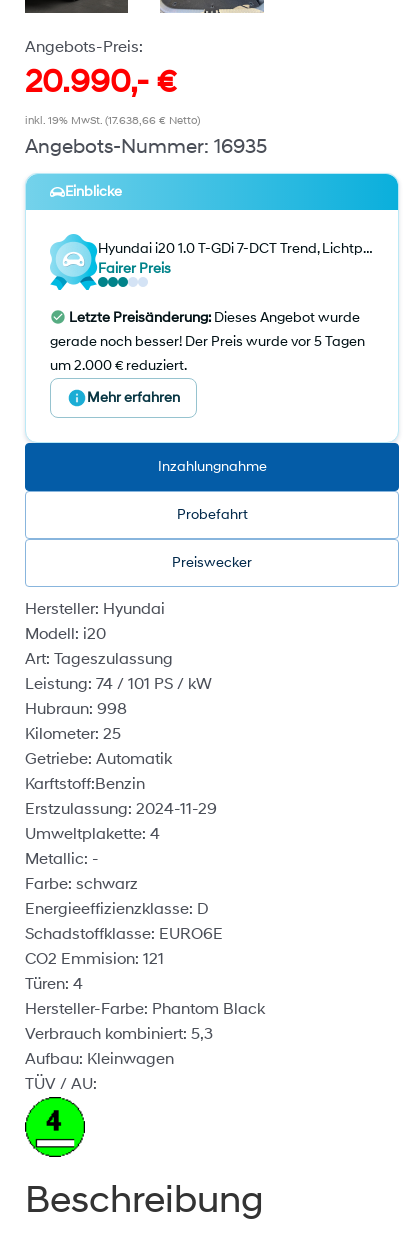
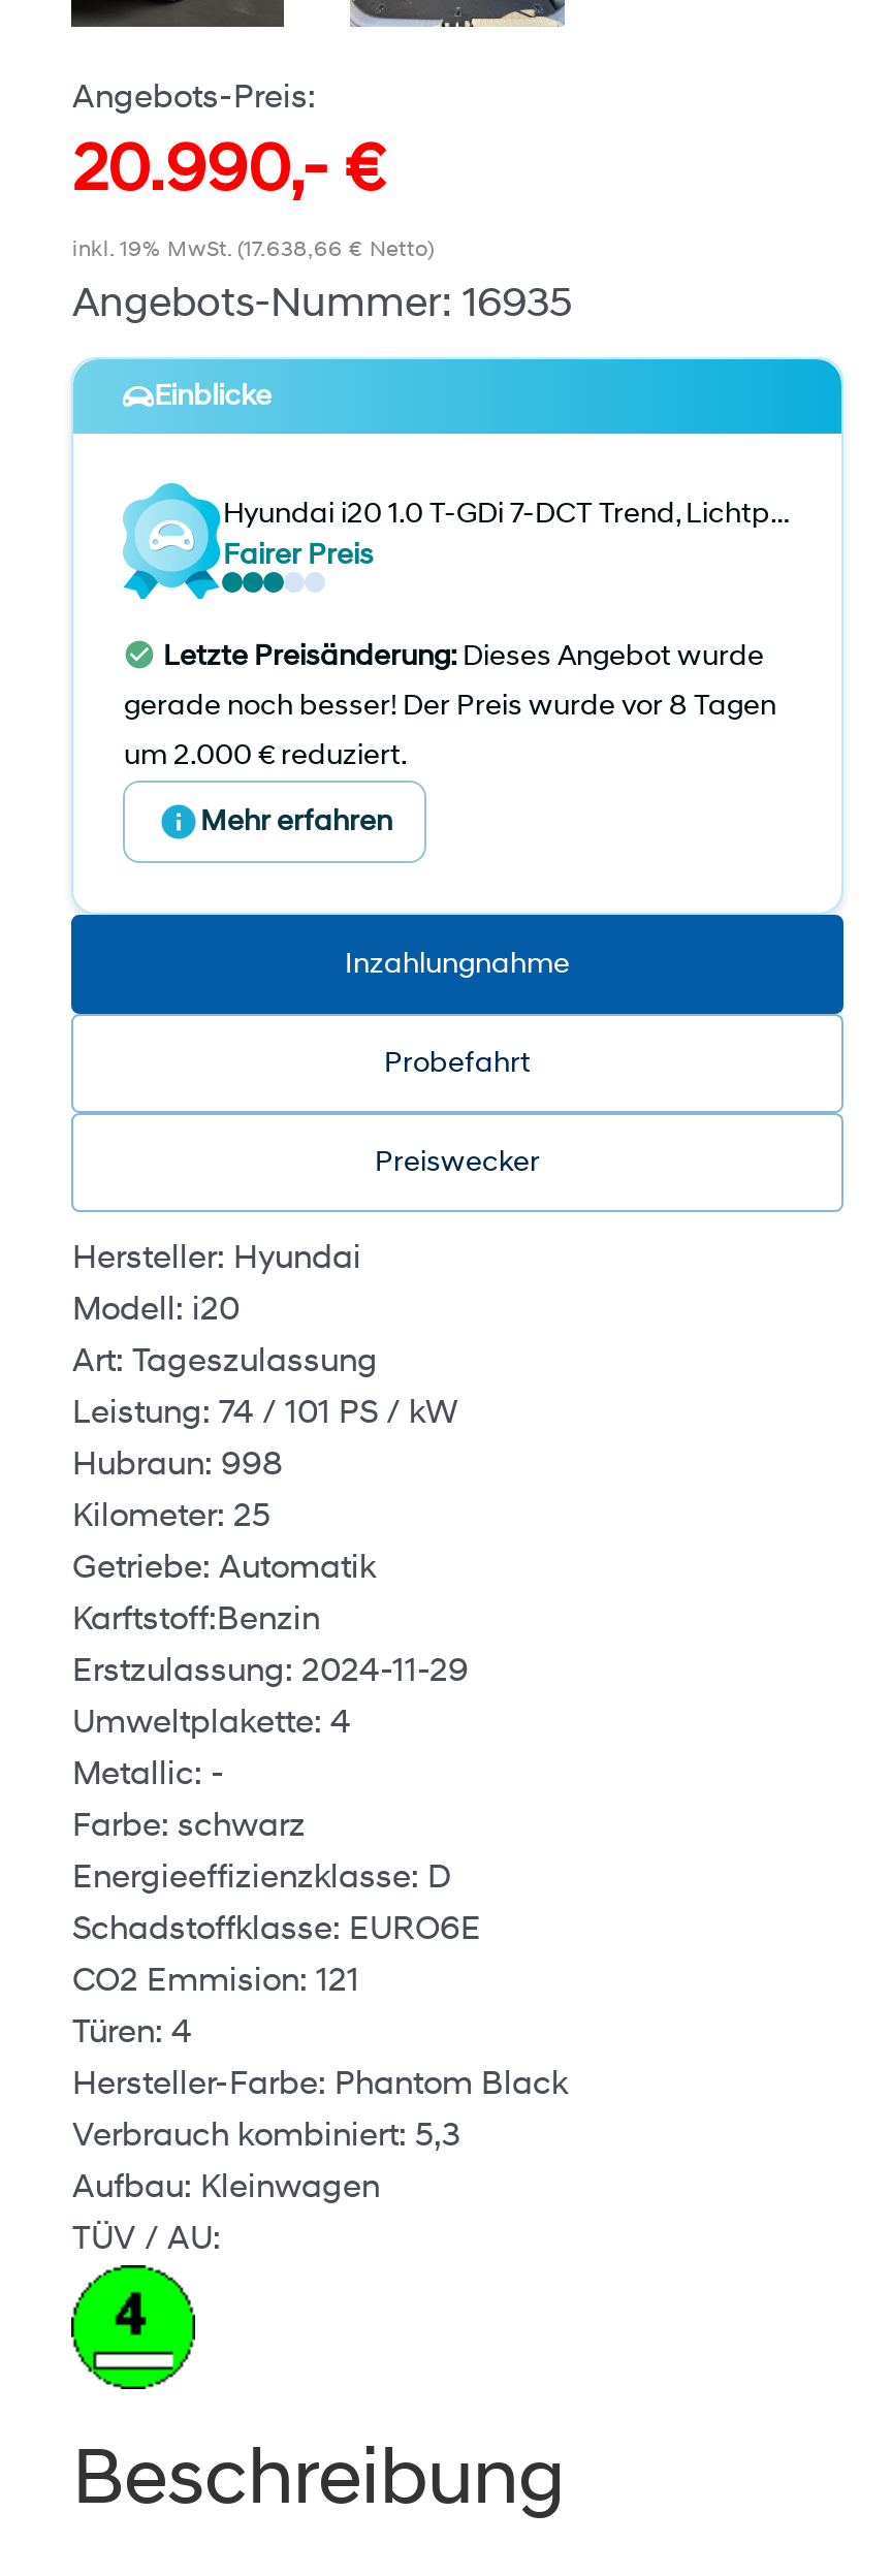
- gerade noch besser! Der Preis wurde vor 5 Tagen
+ gerade noch besser! Der Preis wurde vor 8 Tagen
